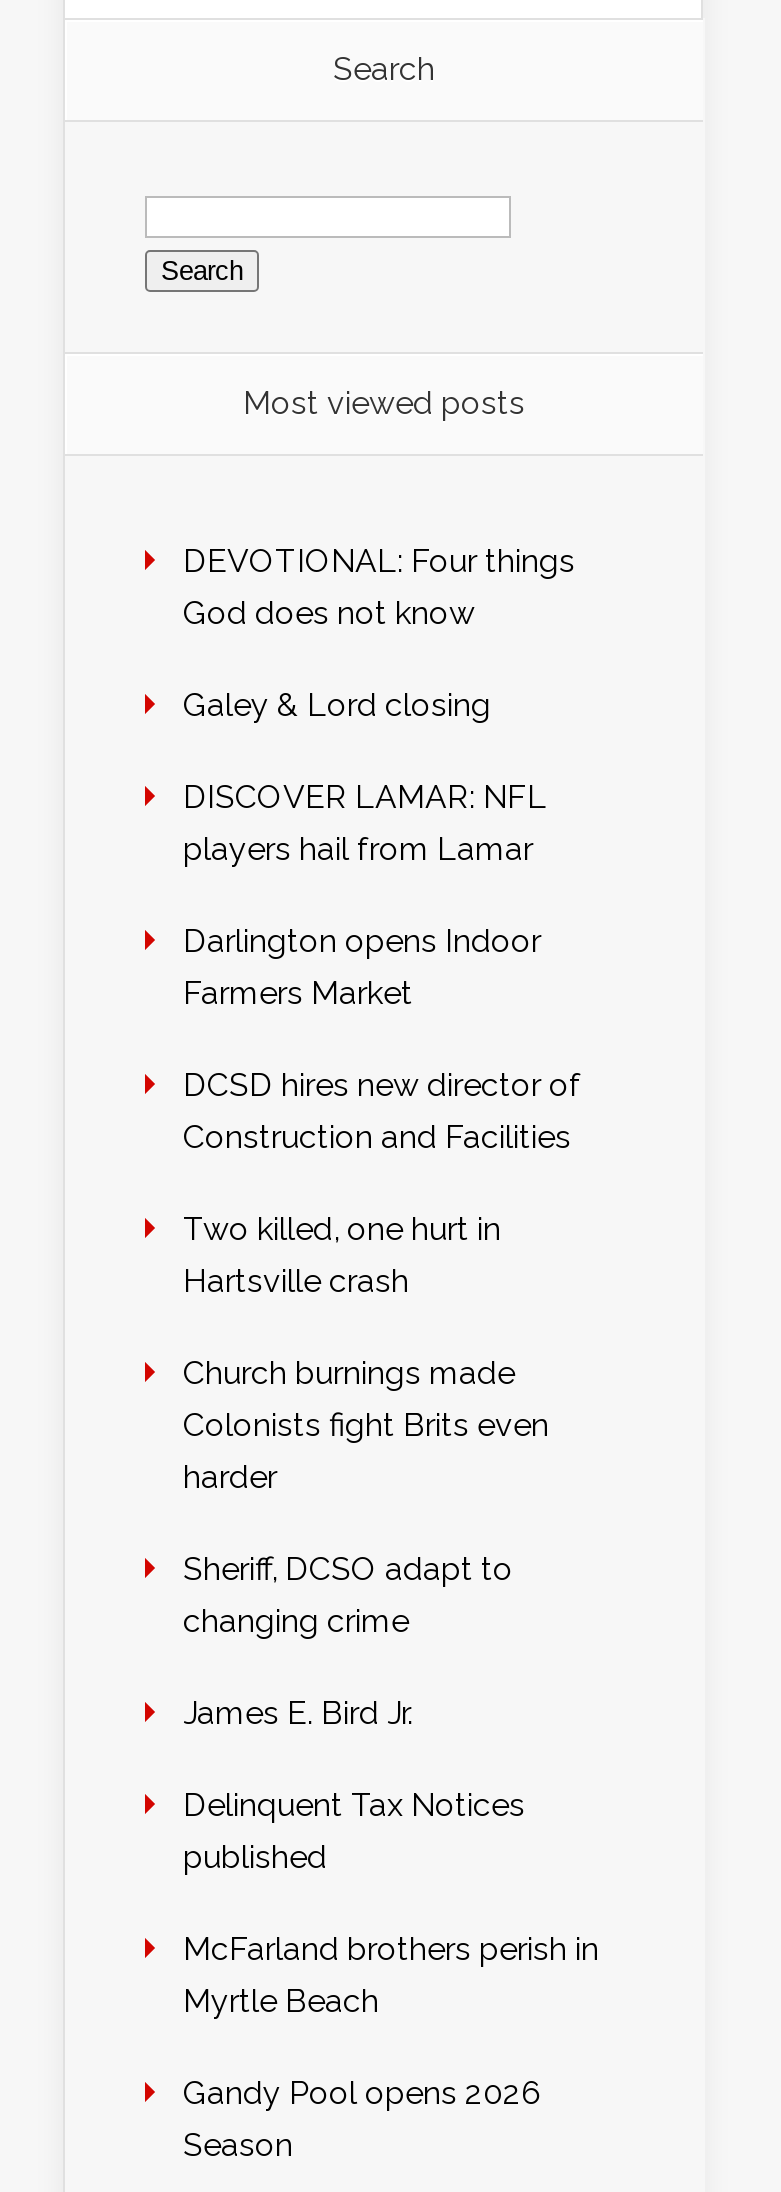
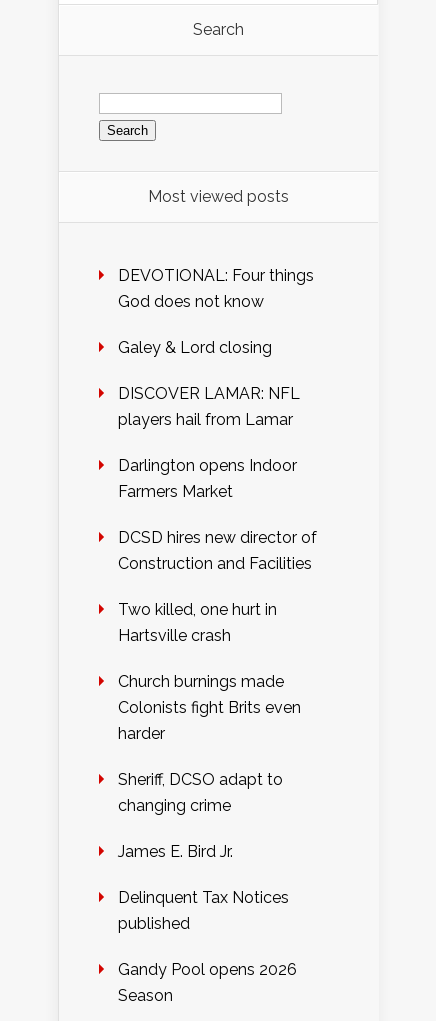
- McFarland brothers perish in
- Myrtle Beach
